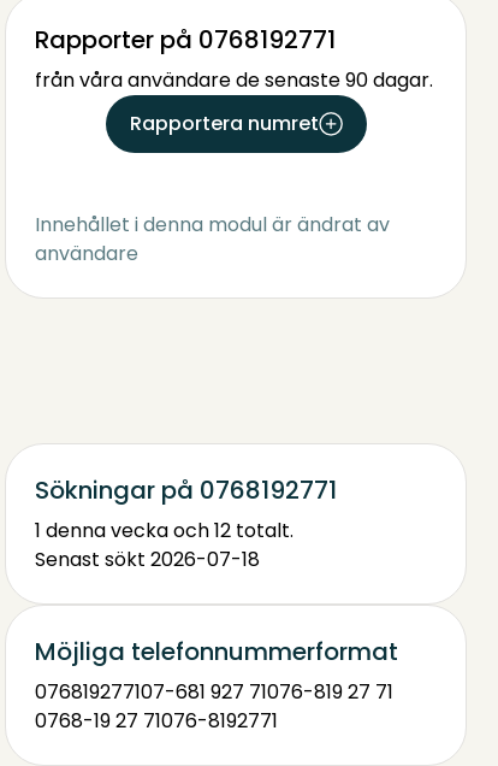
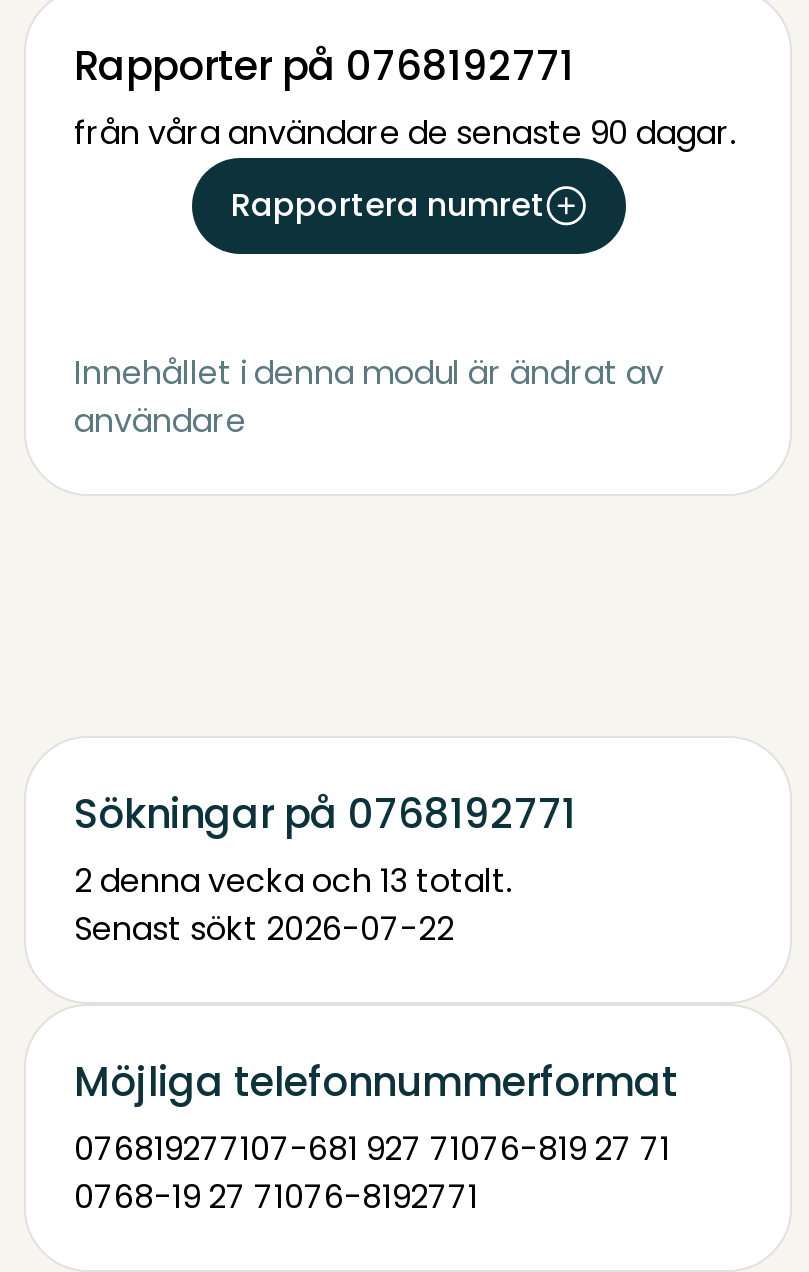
- 1 denna vecka och 12 totalt.
+ 2 denna vecka och 13 totalt.

- Senast sökt 2026-07-18
+ Senast sökt 2026-07-22
